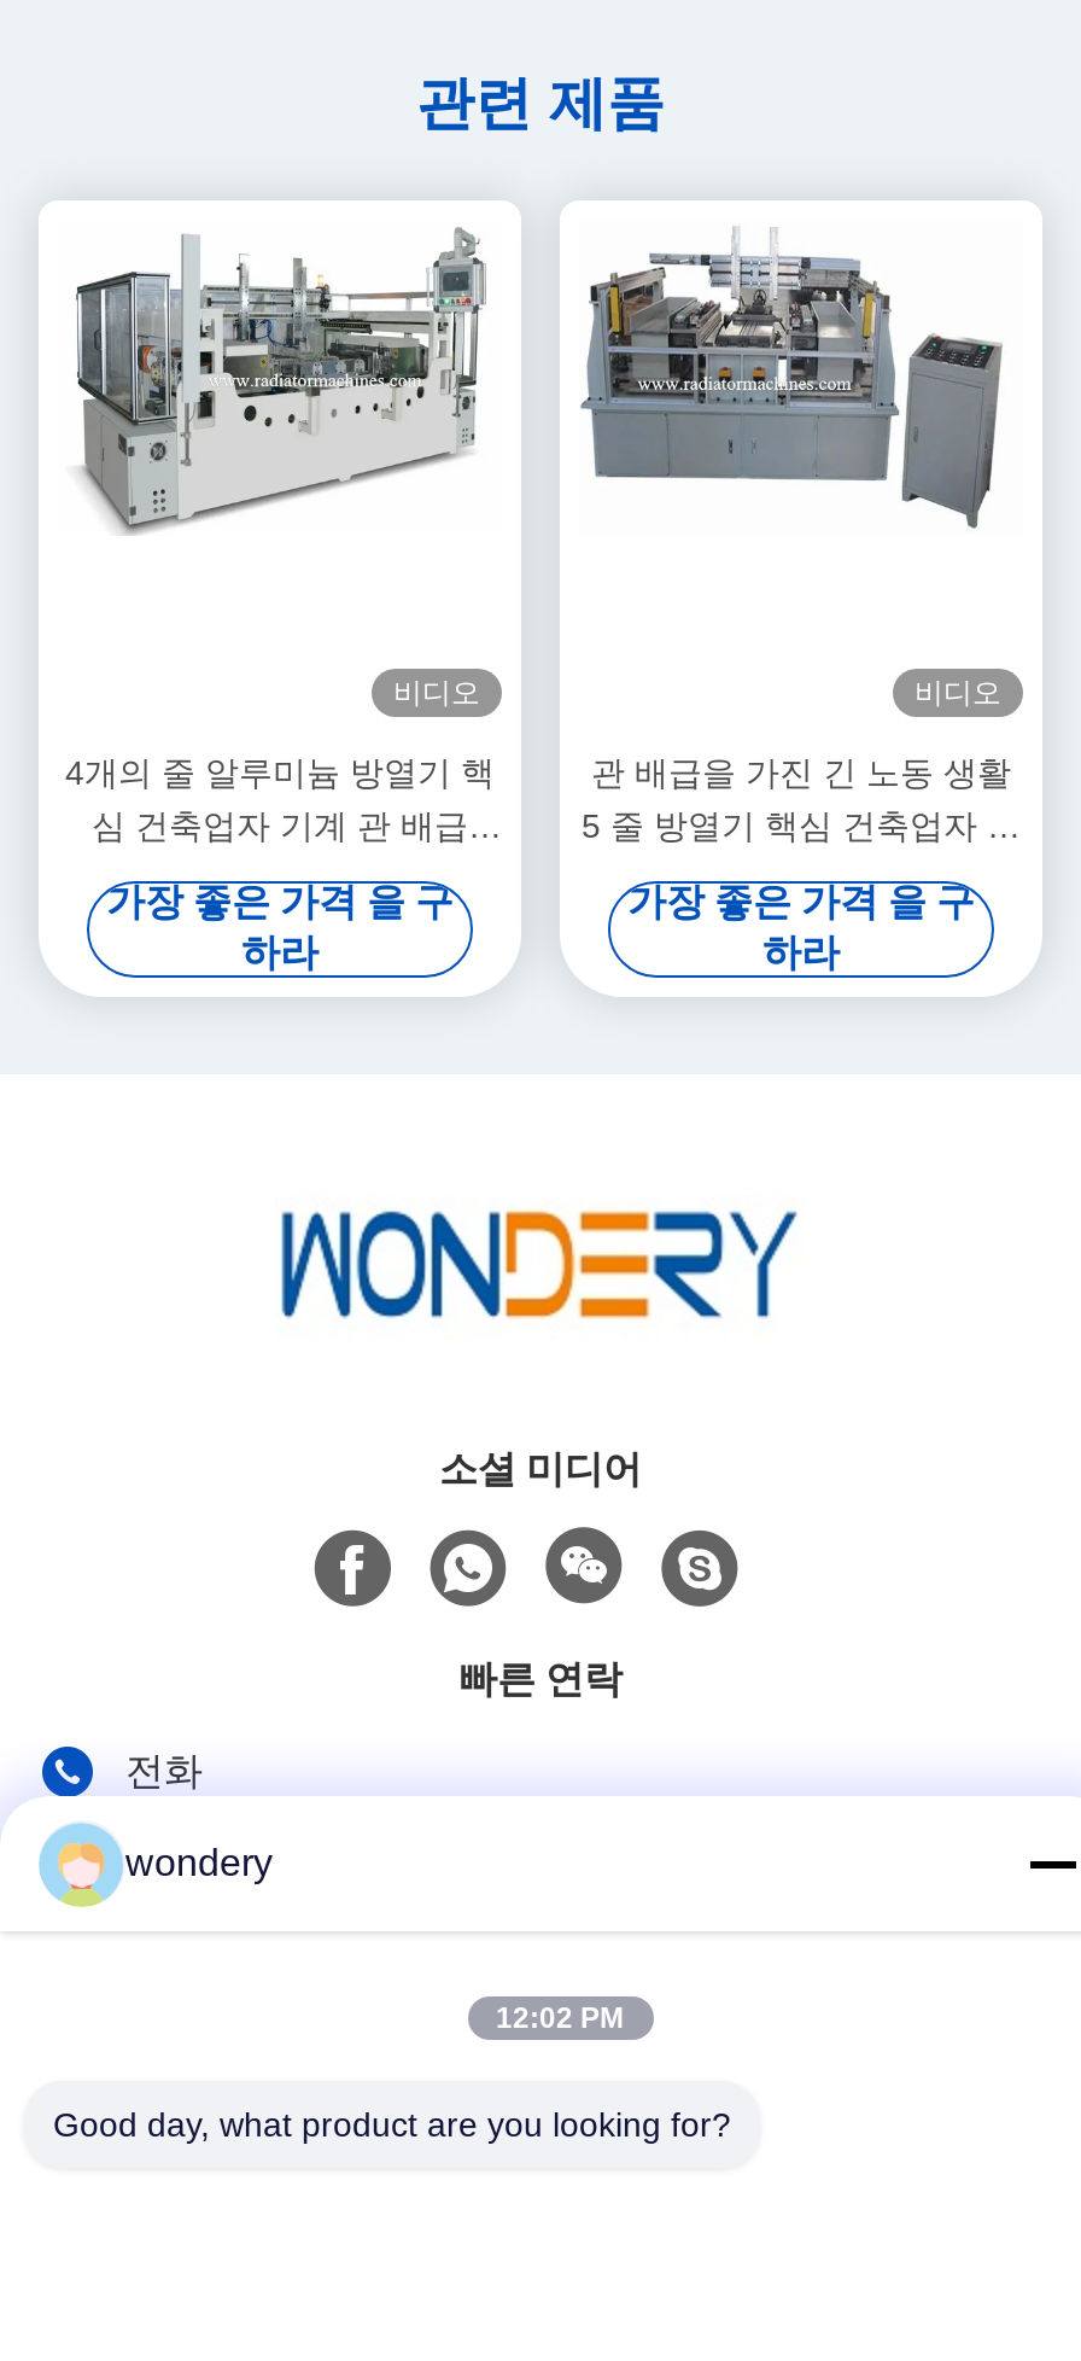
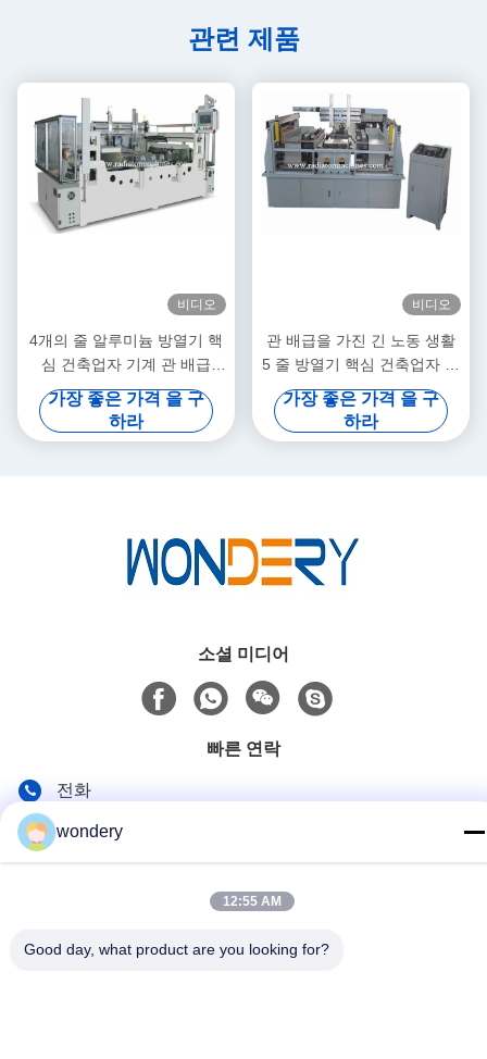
- 12:02 PM
+ 12:55 AM
